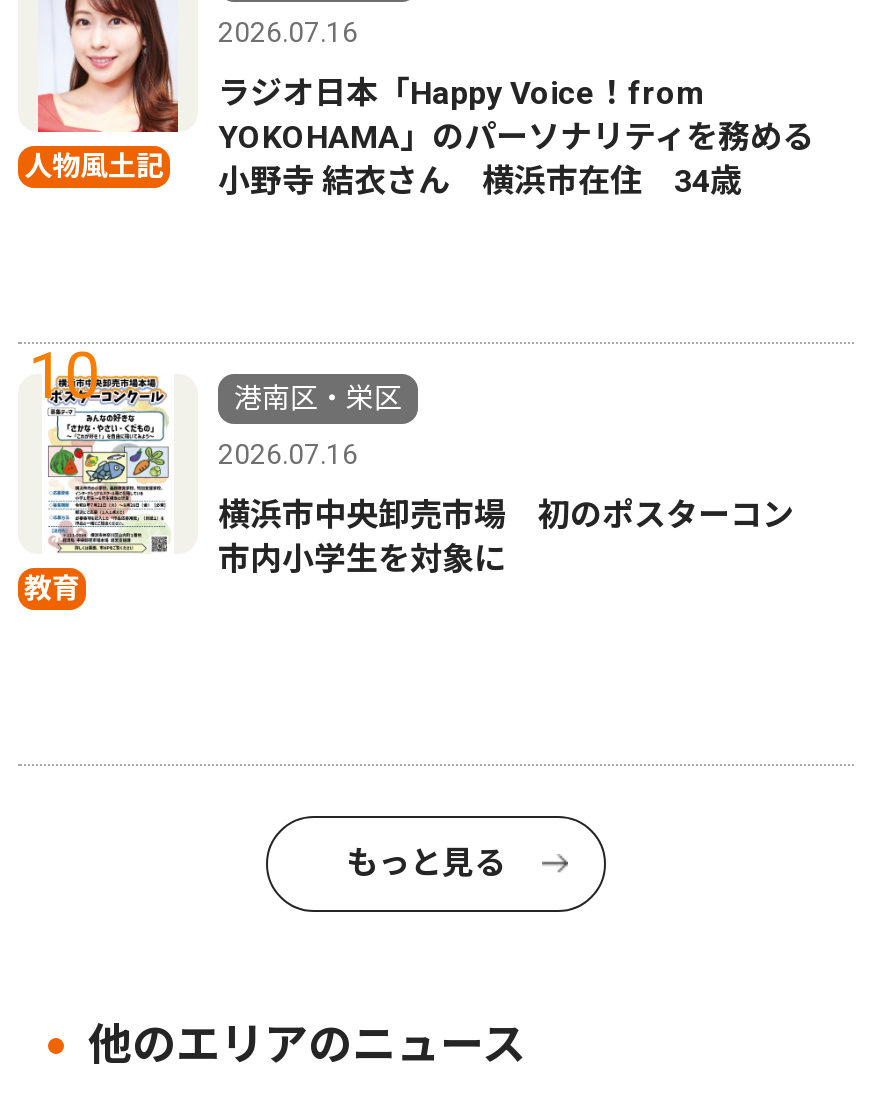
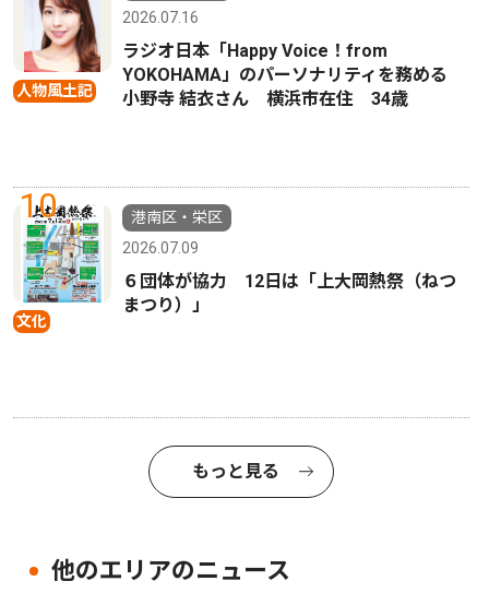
- [image]
- 教育
+ [image]
+ 文化

- 2026.07.16
+ 2026.07.09

- 横浜市中央卸売市場 初のポスターコン
- 市内小学生を対象に
+ ６団体が協力 12日は「上大岡熱祭（ねつ
+ まつり）」
